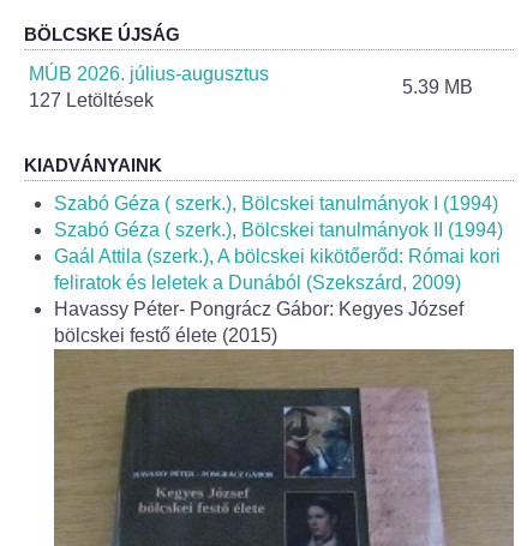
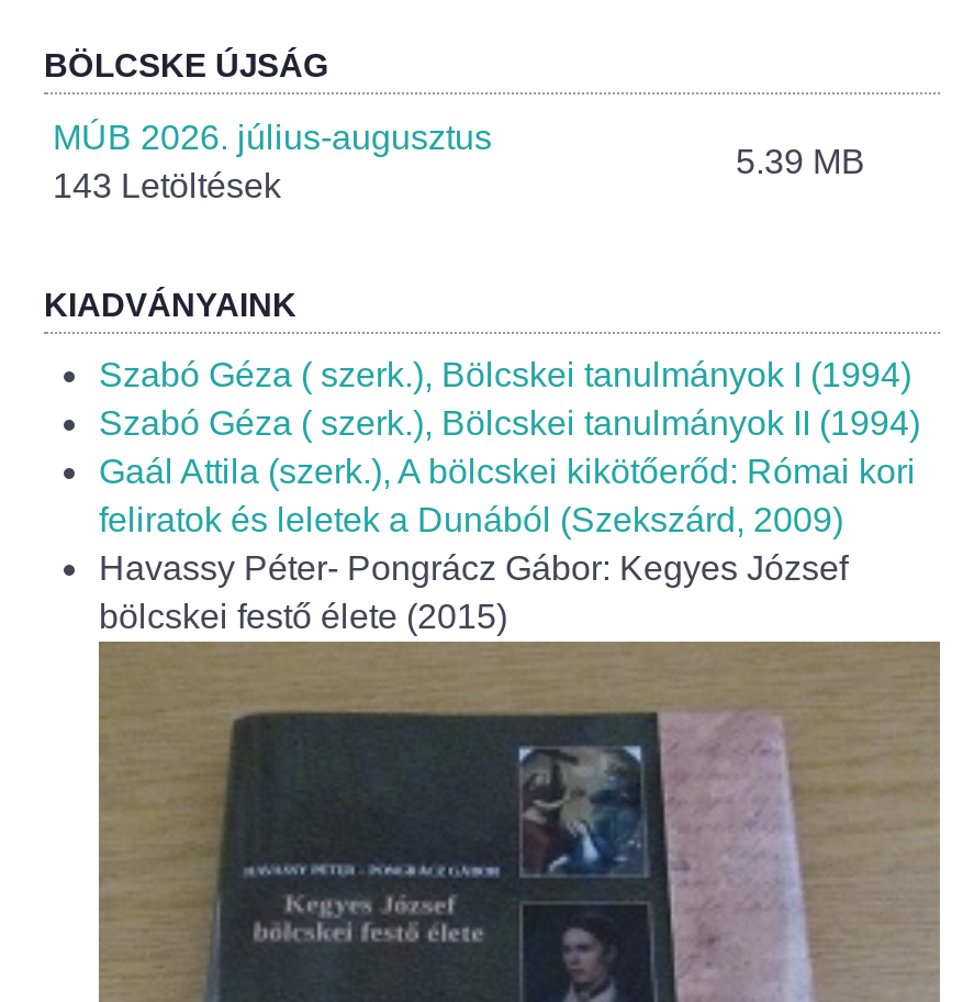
- 127 Letöltések
+ 143 Letöltések
